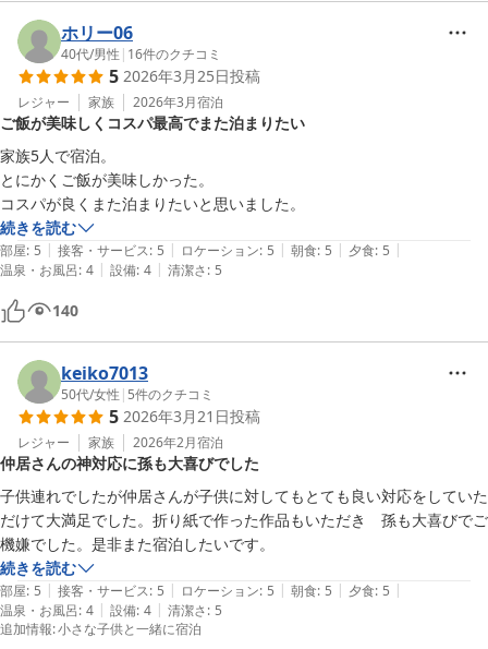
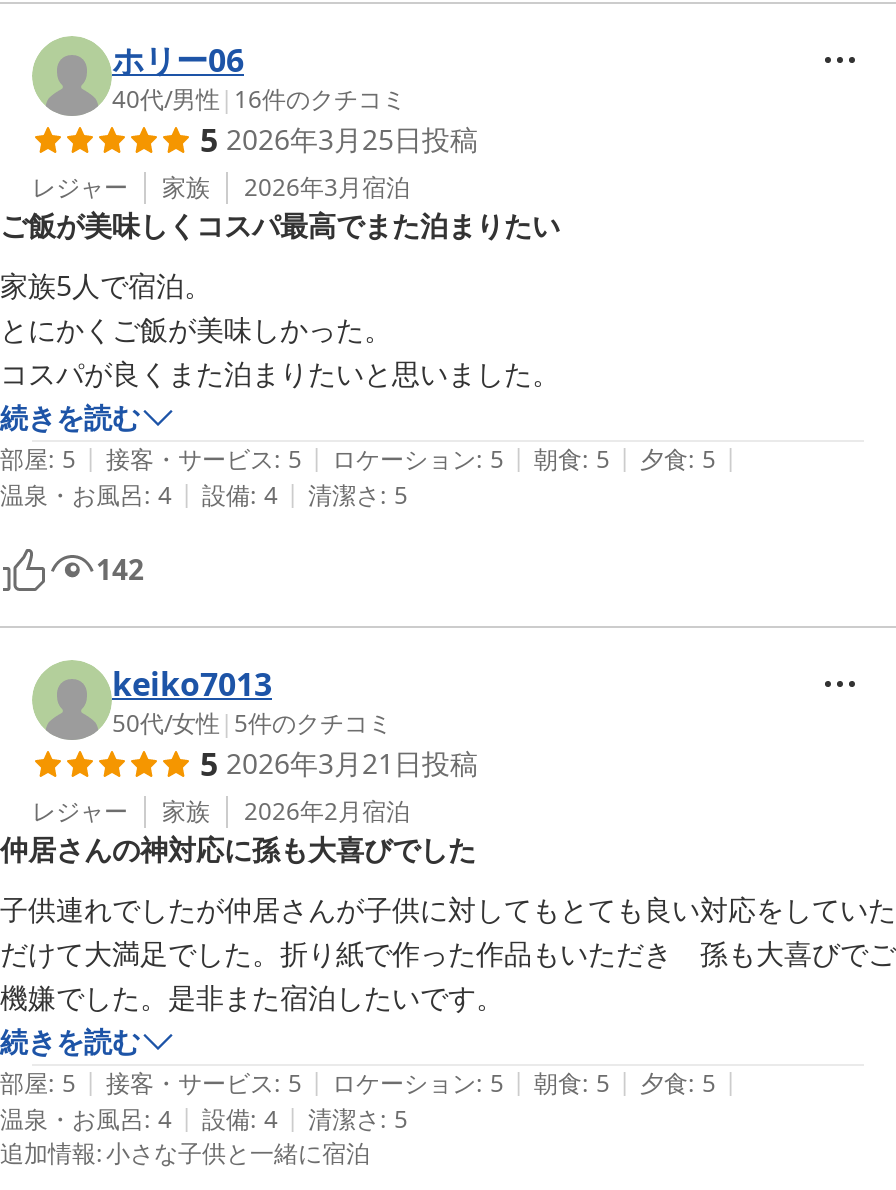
- 140
+ 142
